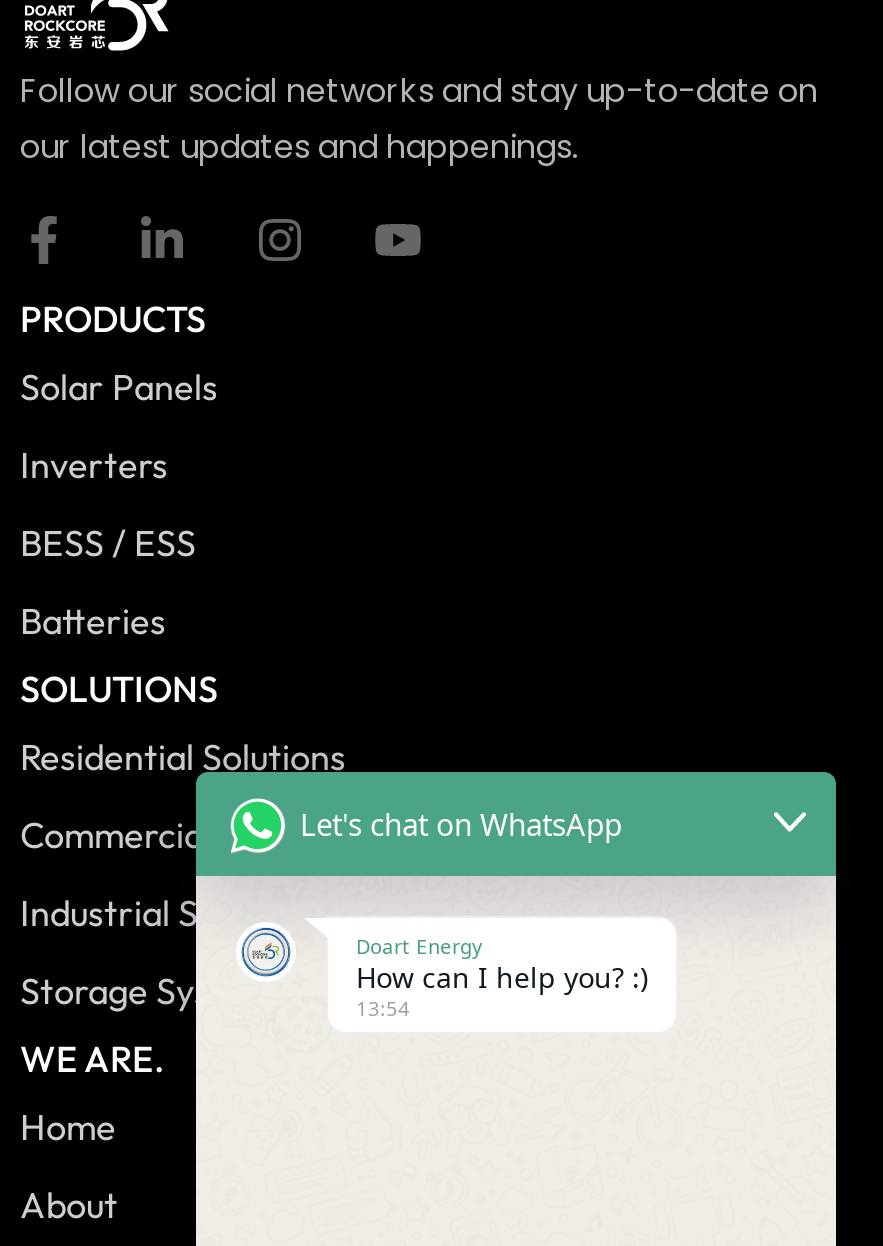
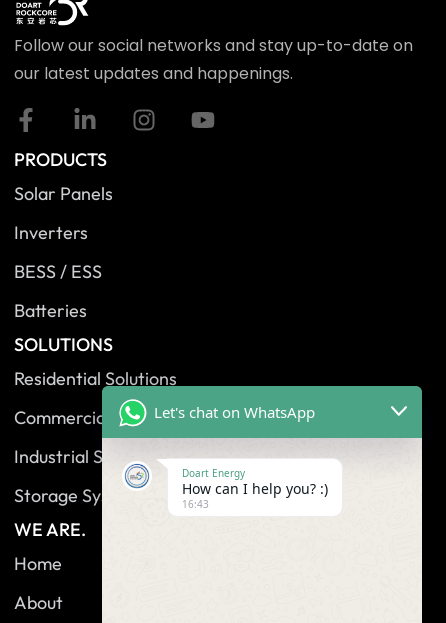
- 13:54
+ 16:43
